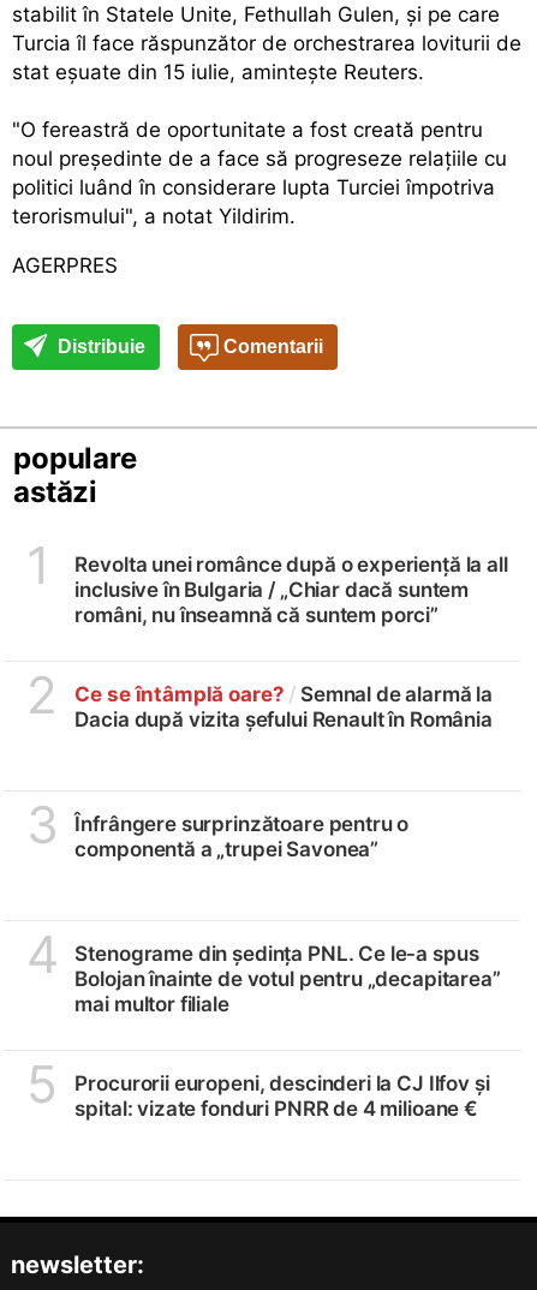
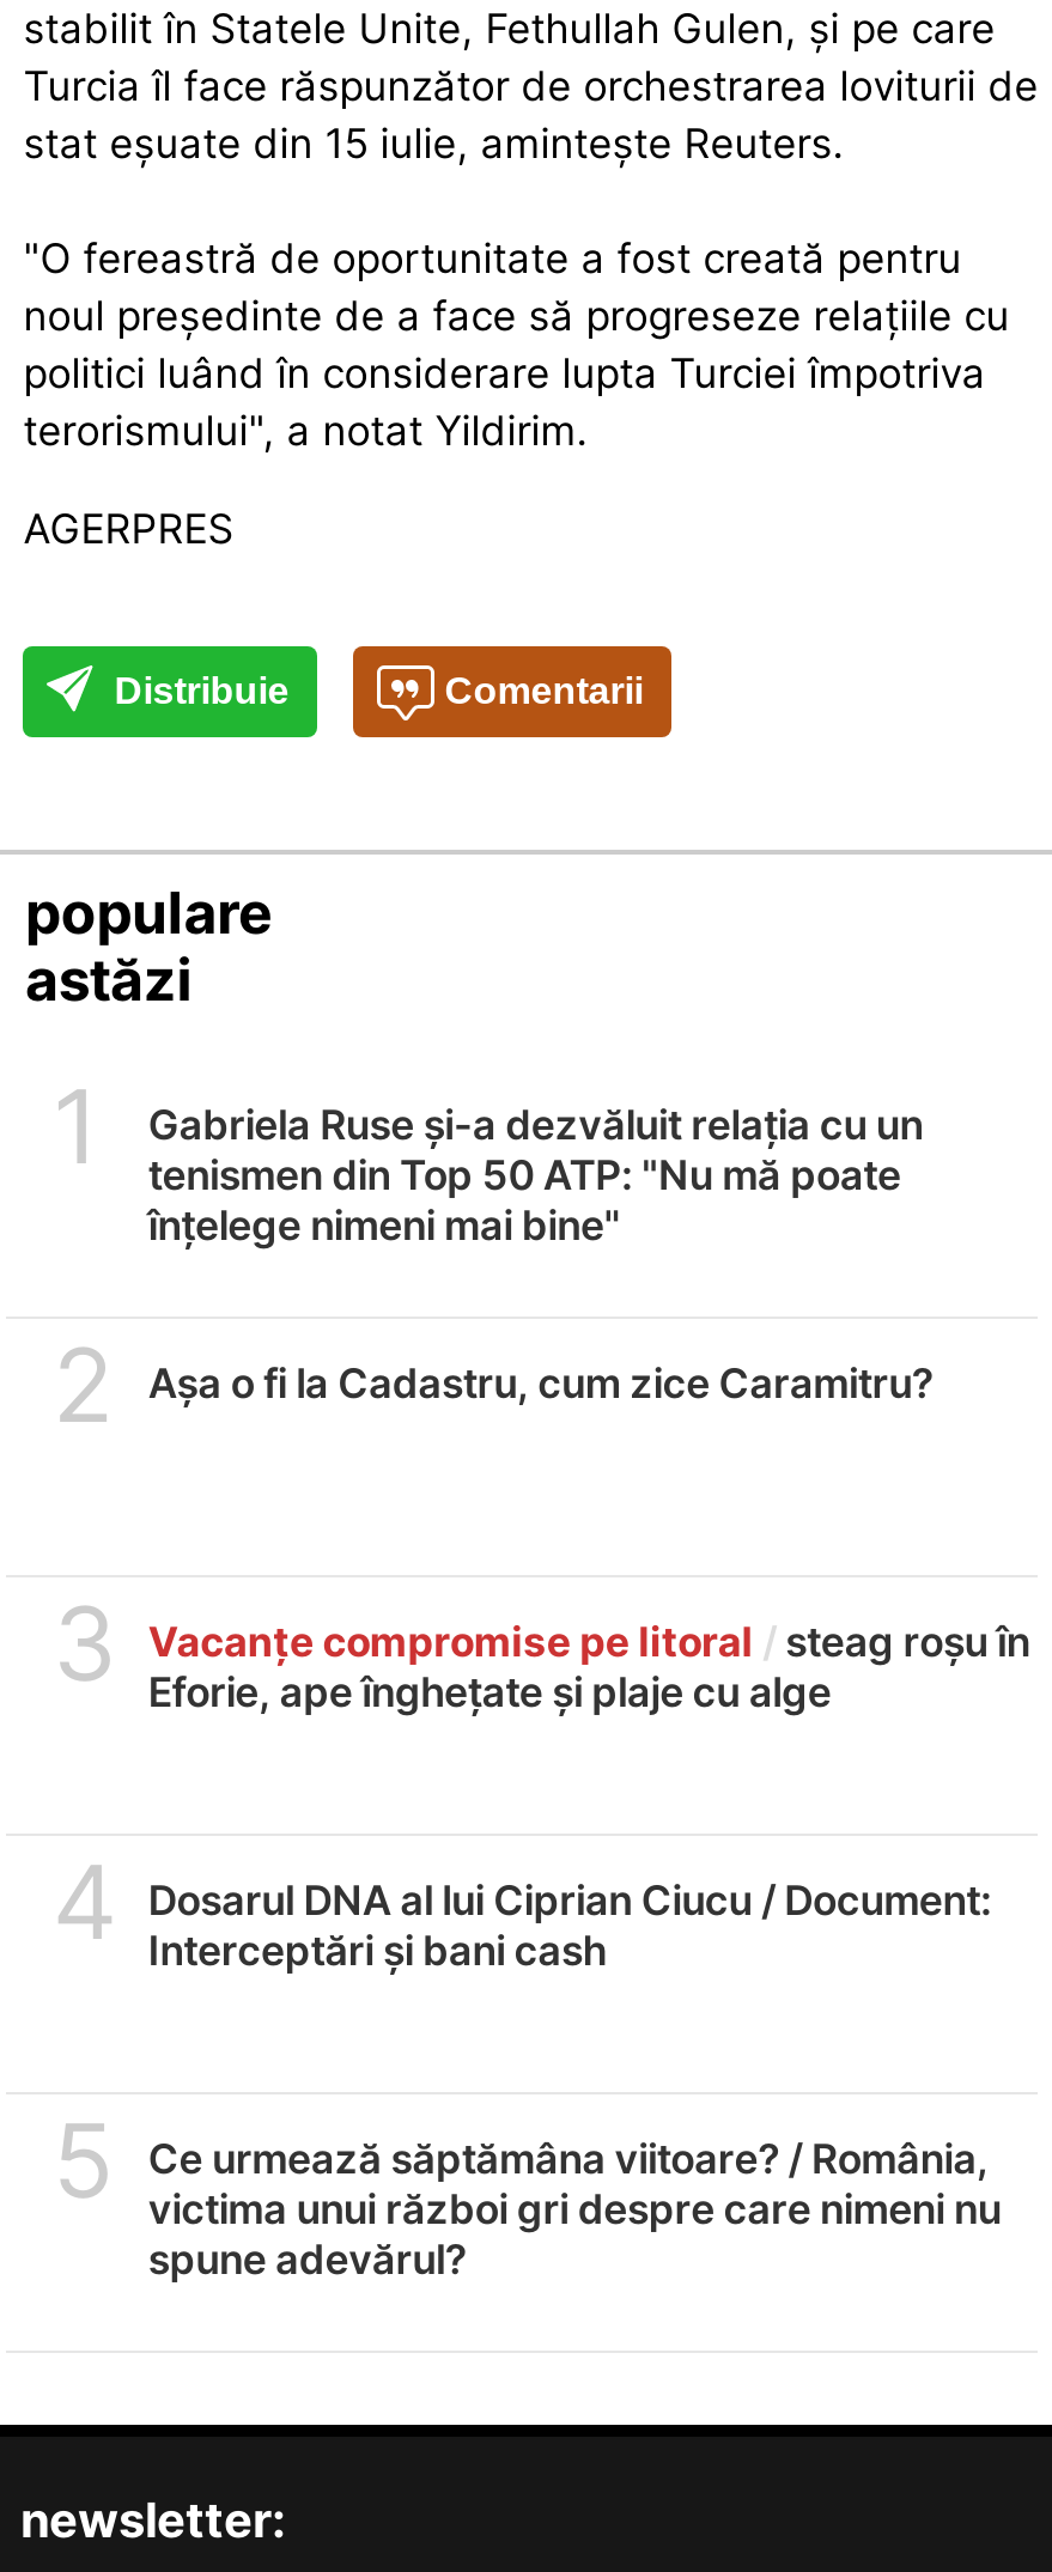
- Revolta unei românce după o experiență la all
- inclusive în Bulgaria / „Chiar dacă suntem
- români, nu înseamnă că suntem porci”
+ Gabriela Ruse și-a dezvăluit relația cu un
+ tenismen din Top 50 ATP: "Nu mă poate
+ înțelege nimeni mai bine"

- Ce se întâmplă oare? / Semnal de alarmă la
- Dacia după vizita șefului Renault în România
+ Așa o fi la Cadastru, cum zice Caramitru?

- Înfrângere surprinzătoare pentru o
- componentă a „trupei Savonea”
+ Vacanțe compromise pe litoral / steag roșu în
+ Eforie, ape înghețate și plaje cu alge

- Stenograme din ședința PNL. Ce le-a spus
- Bolojan înainte de votul pentru „decapitarea”
- mai multor filiale
+ Dosarul DNA al lui Ciprian Ciucu / Document:
+ Interceptări și bani cash

- Procurorii europeni, descinderi la CJ Ilfov și
- spital: vizate fonduri PNRR de 4 milioane €
+ Ce urmează săptămâna viitoare? / România,
+ victima unui război gri despre care nimeni nu
+ spune adevărul?
